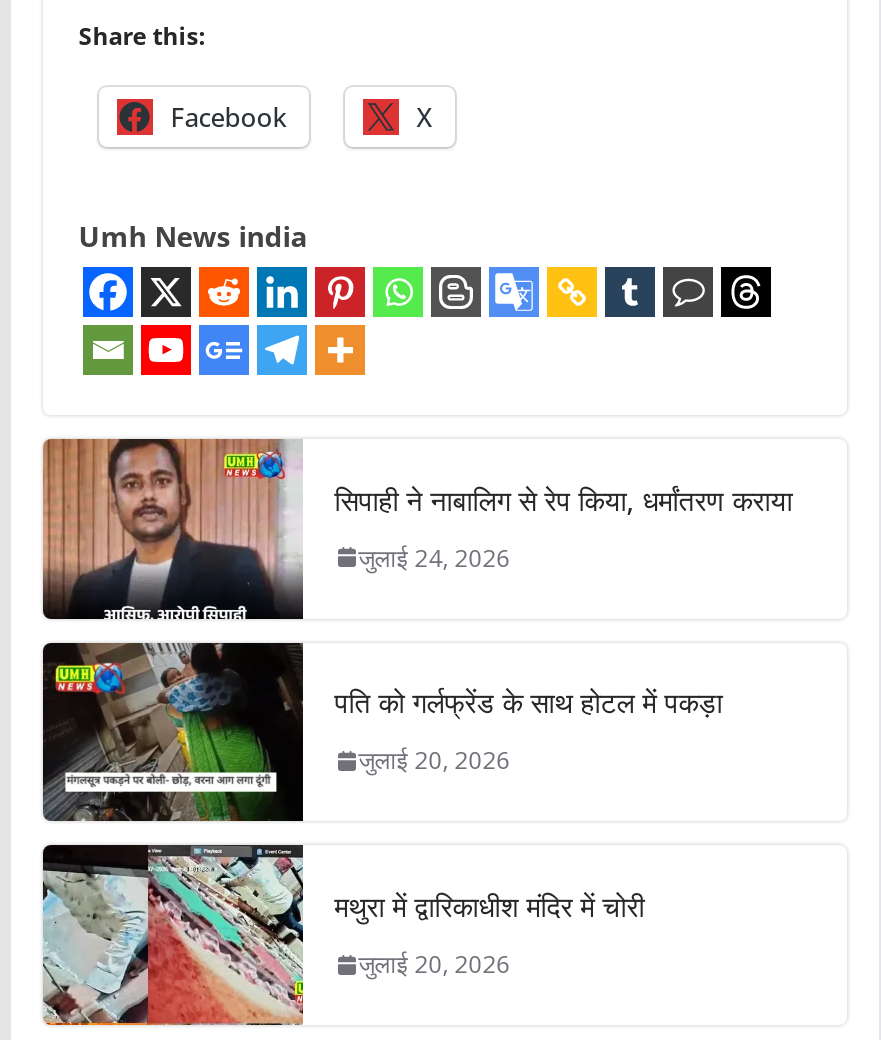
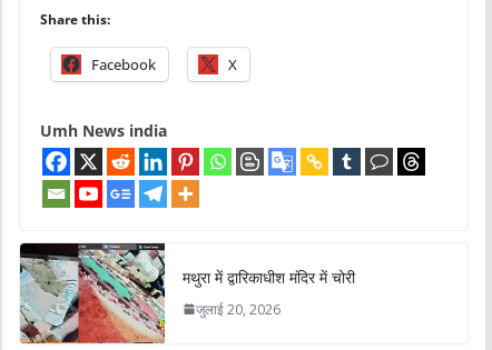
- [image]
- सिपाही ने नाबालिग से रेप किया, धर्मांतरण कराया
- जुलाई 24, 2026

- [image]
- पति को गर्लफ्रेंड के साथ होटल में पकड़ा
- जुलाई 20, 2026
